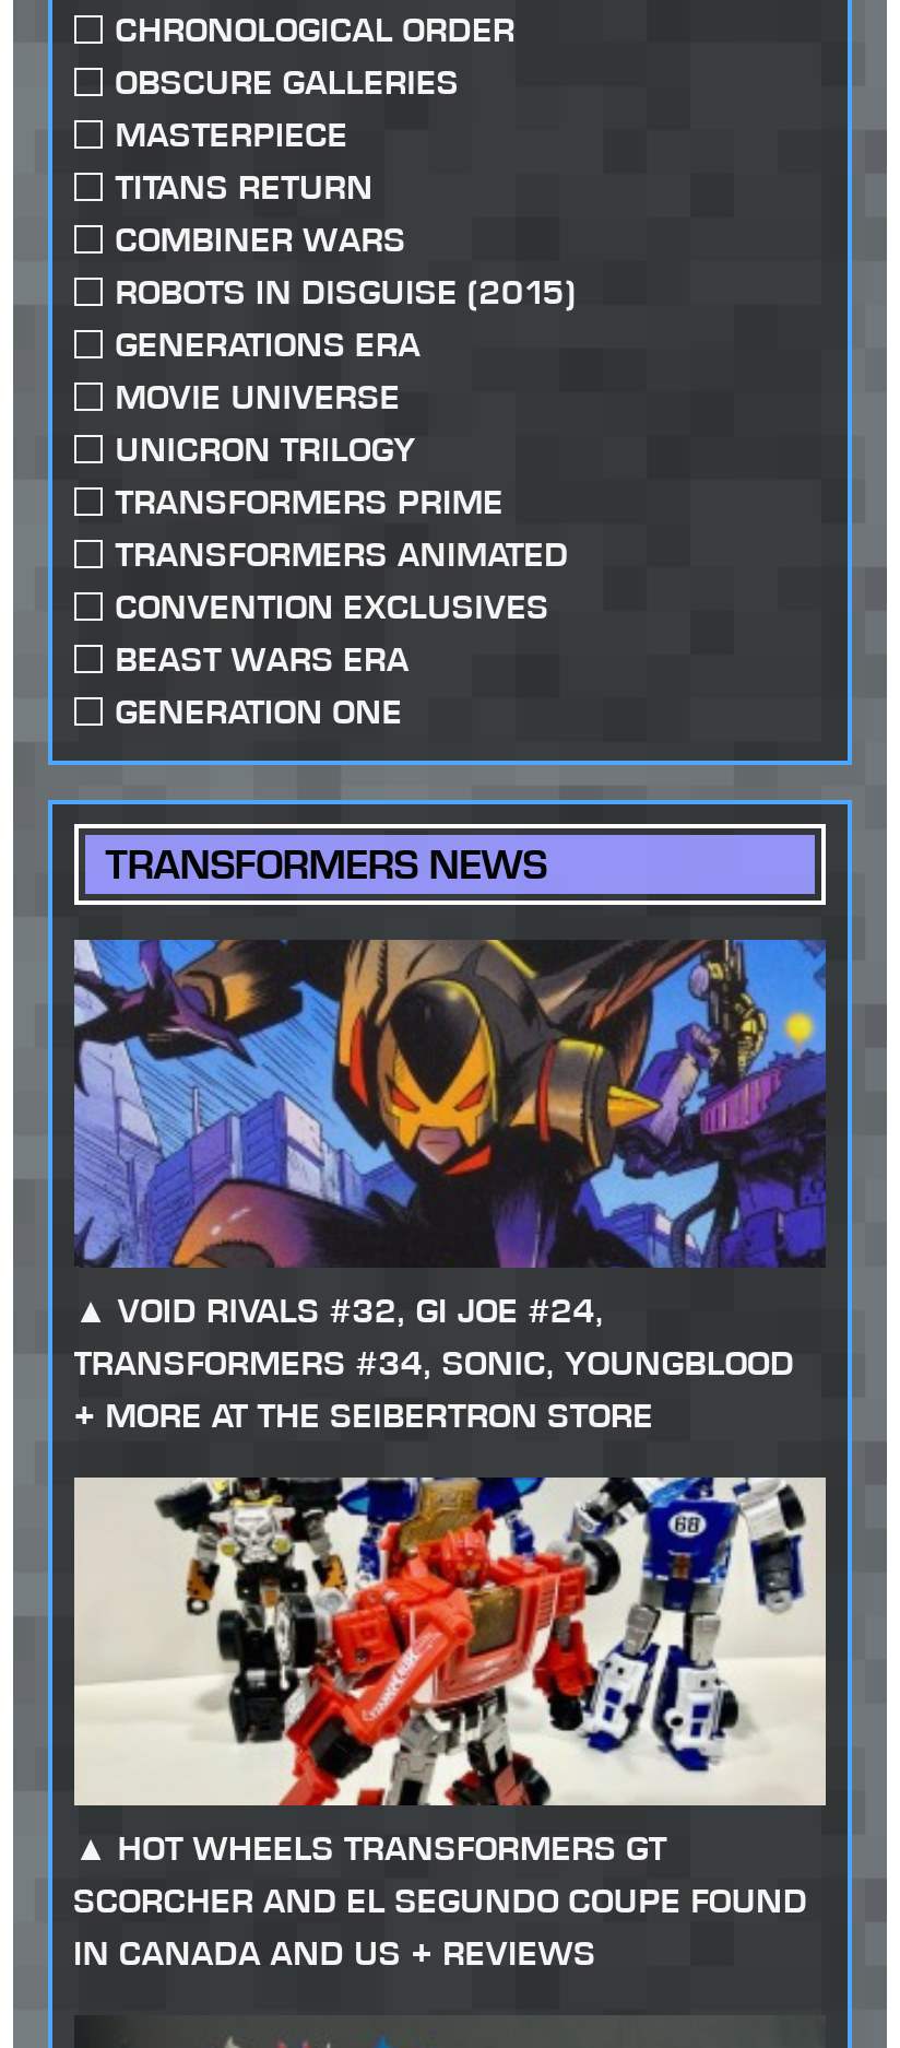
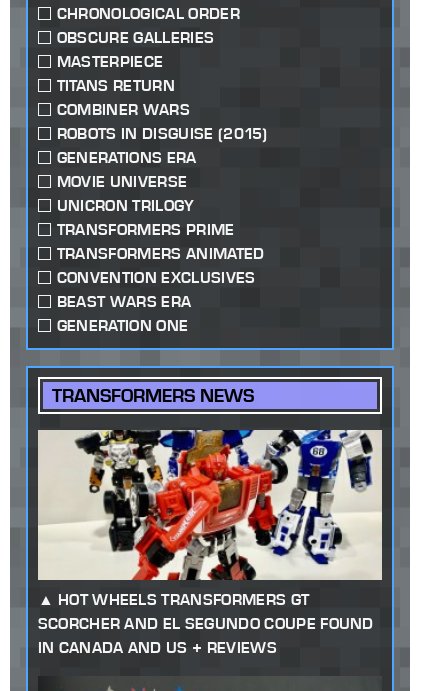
- [image]
- VOID RIVALS #32, GI JOE #24,
- TRANSFORMERS #34, SONIC, YOUNGBLOOD
- + MORE AT THE SEIBERTRON STORE
